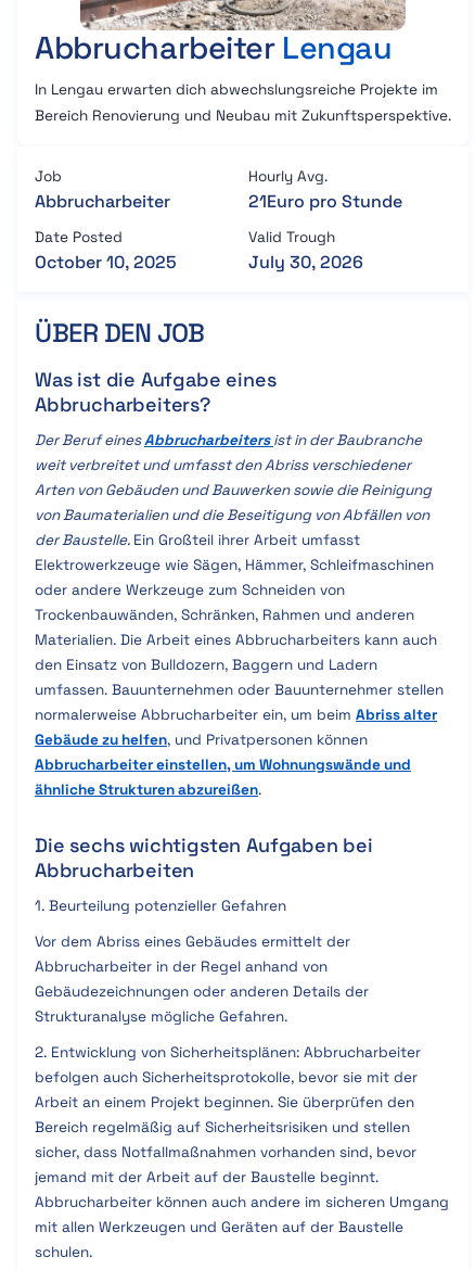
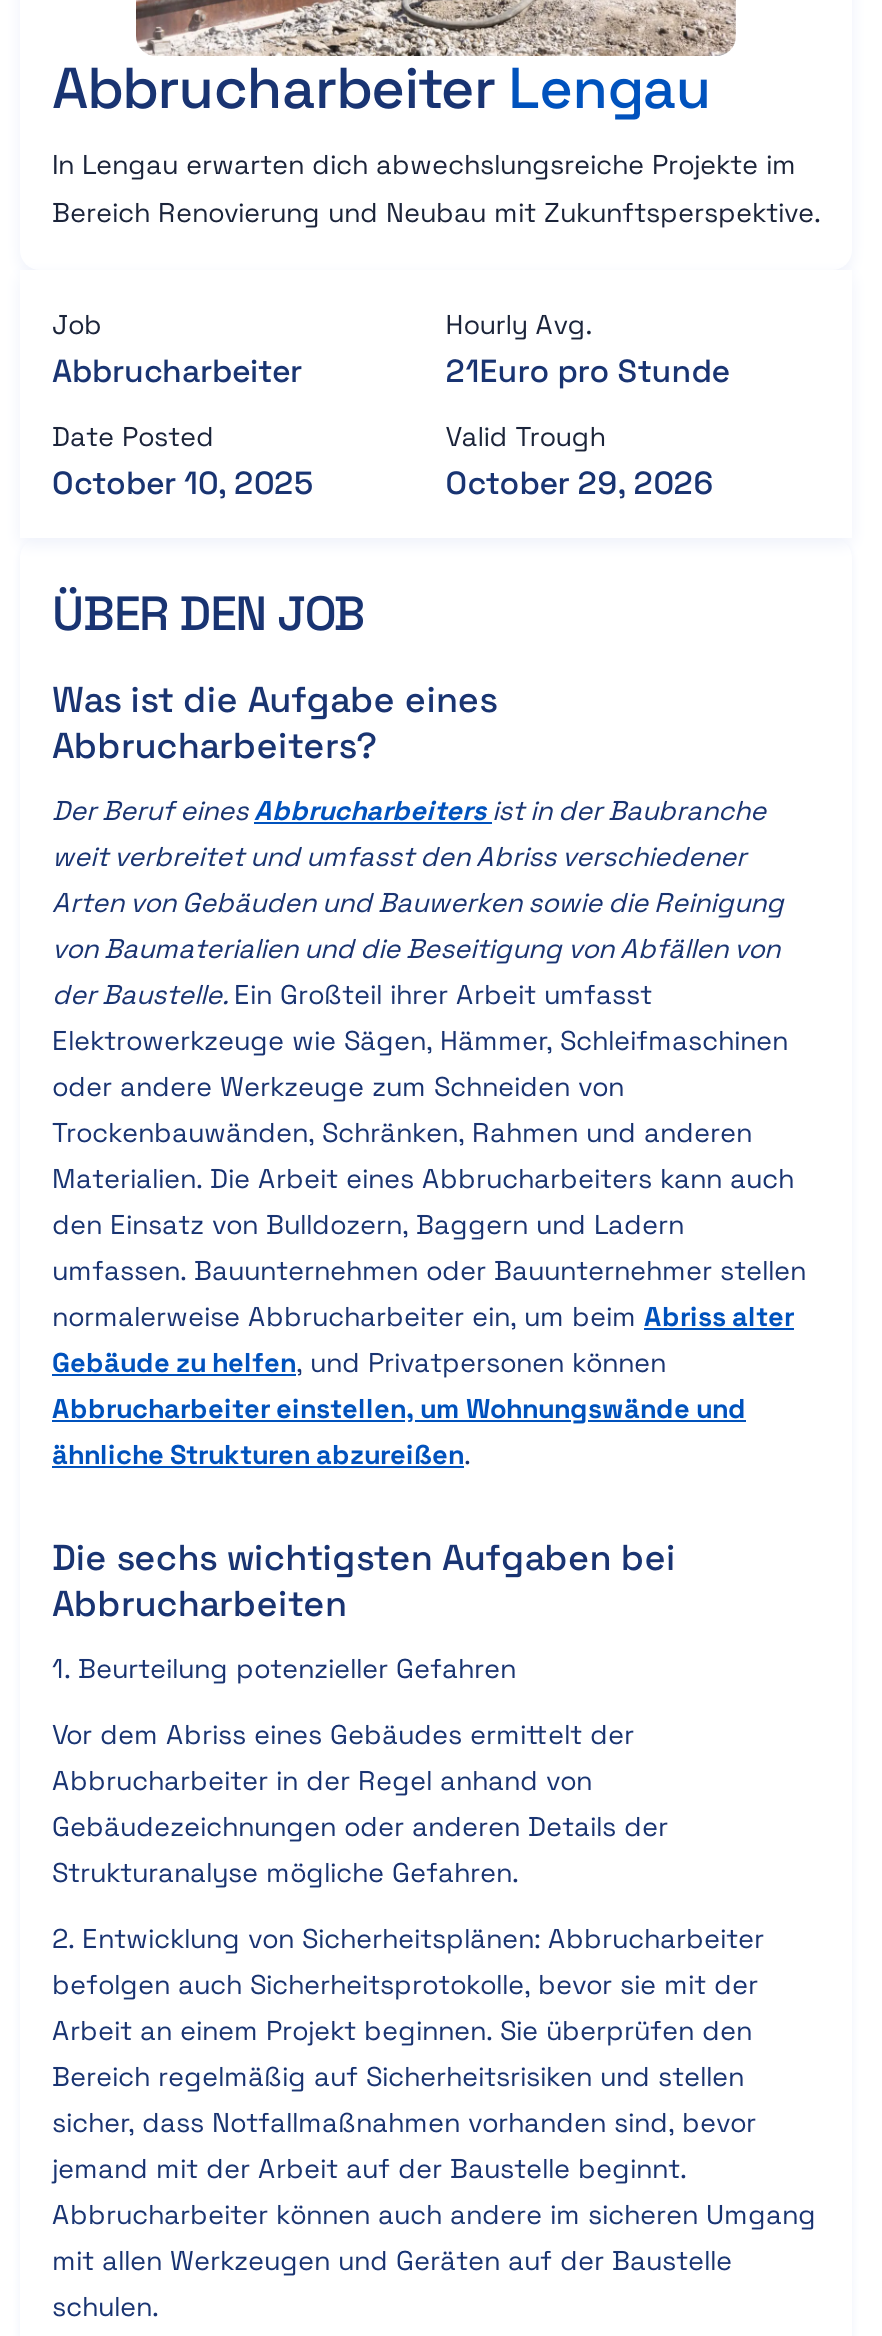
- July 30, 2026
+ October 29, 2026
